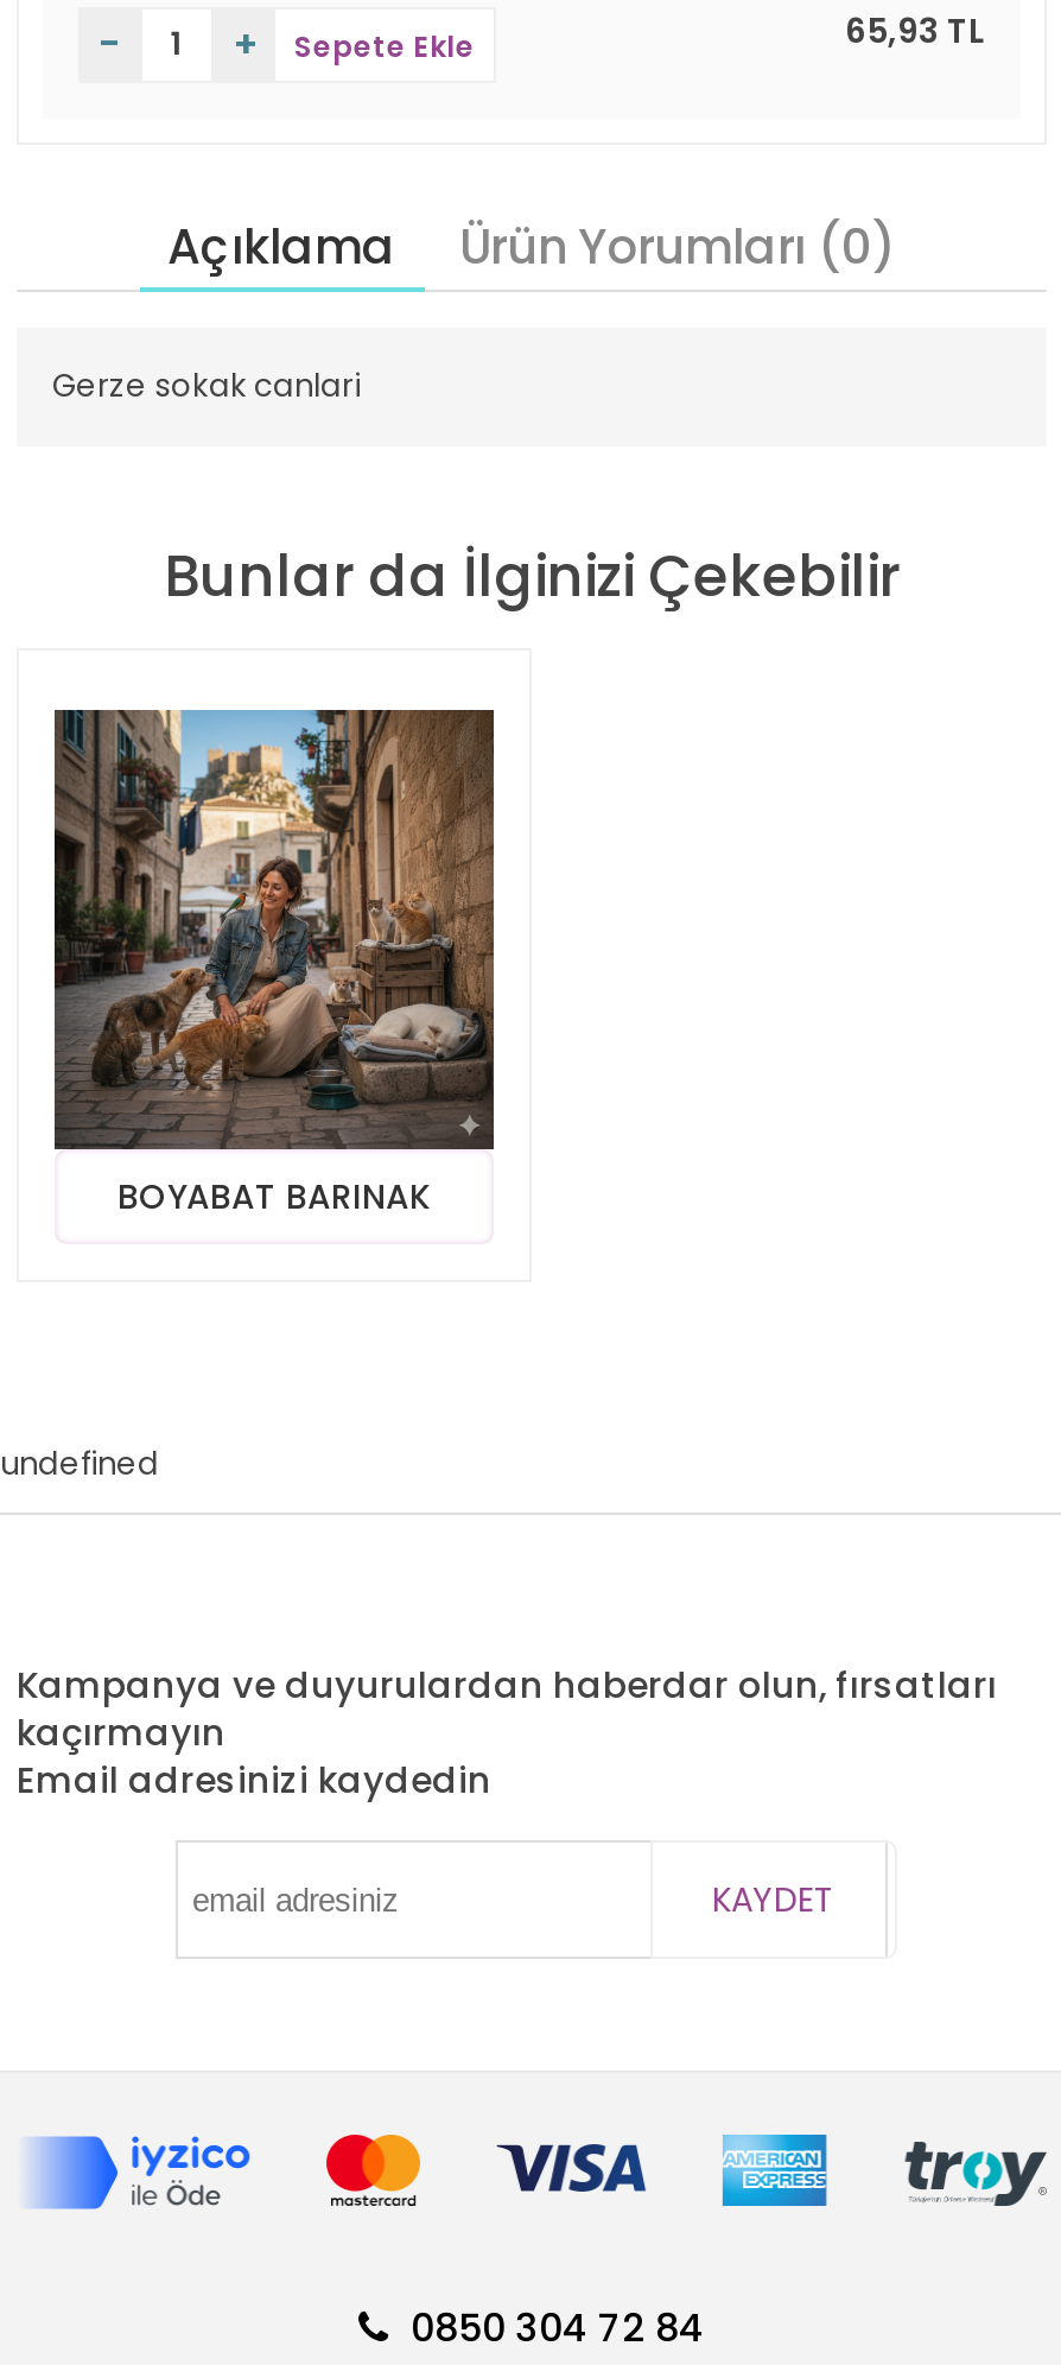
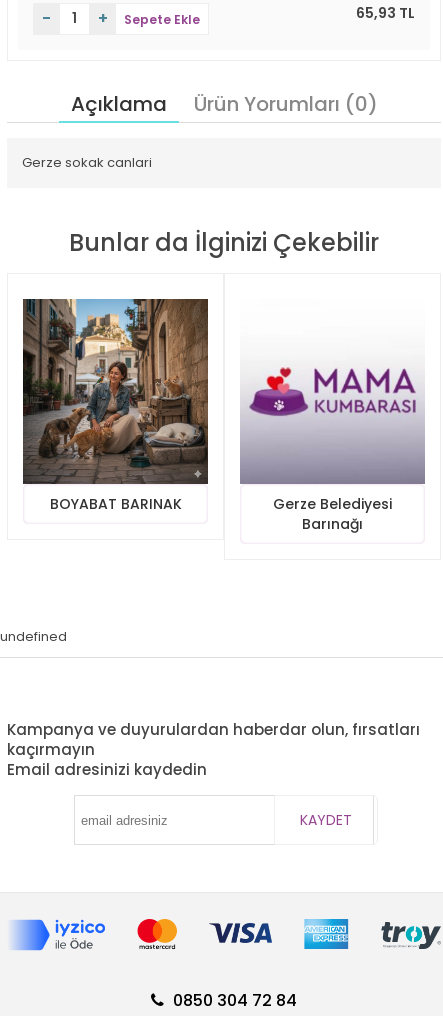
+ [image]
+ Gerze Belediyesi
+ Barınağı
